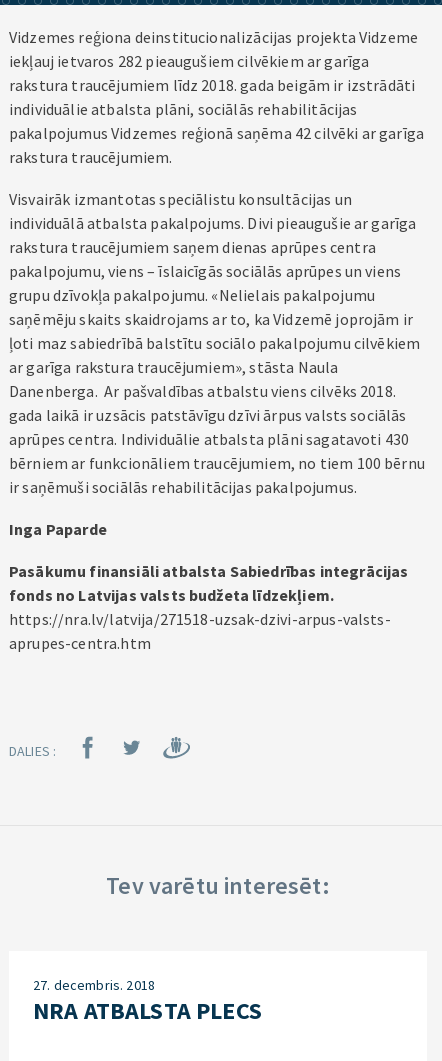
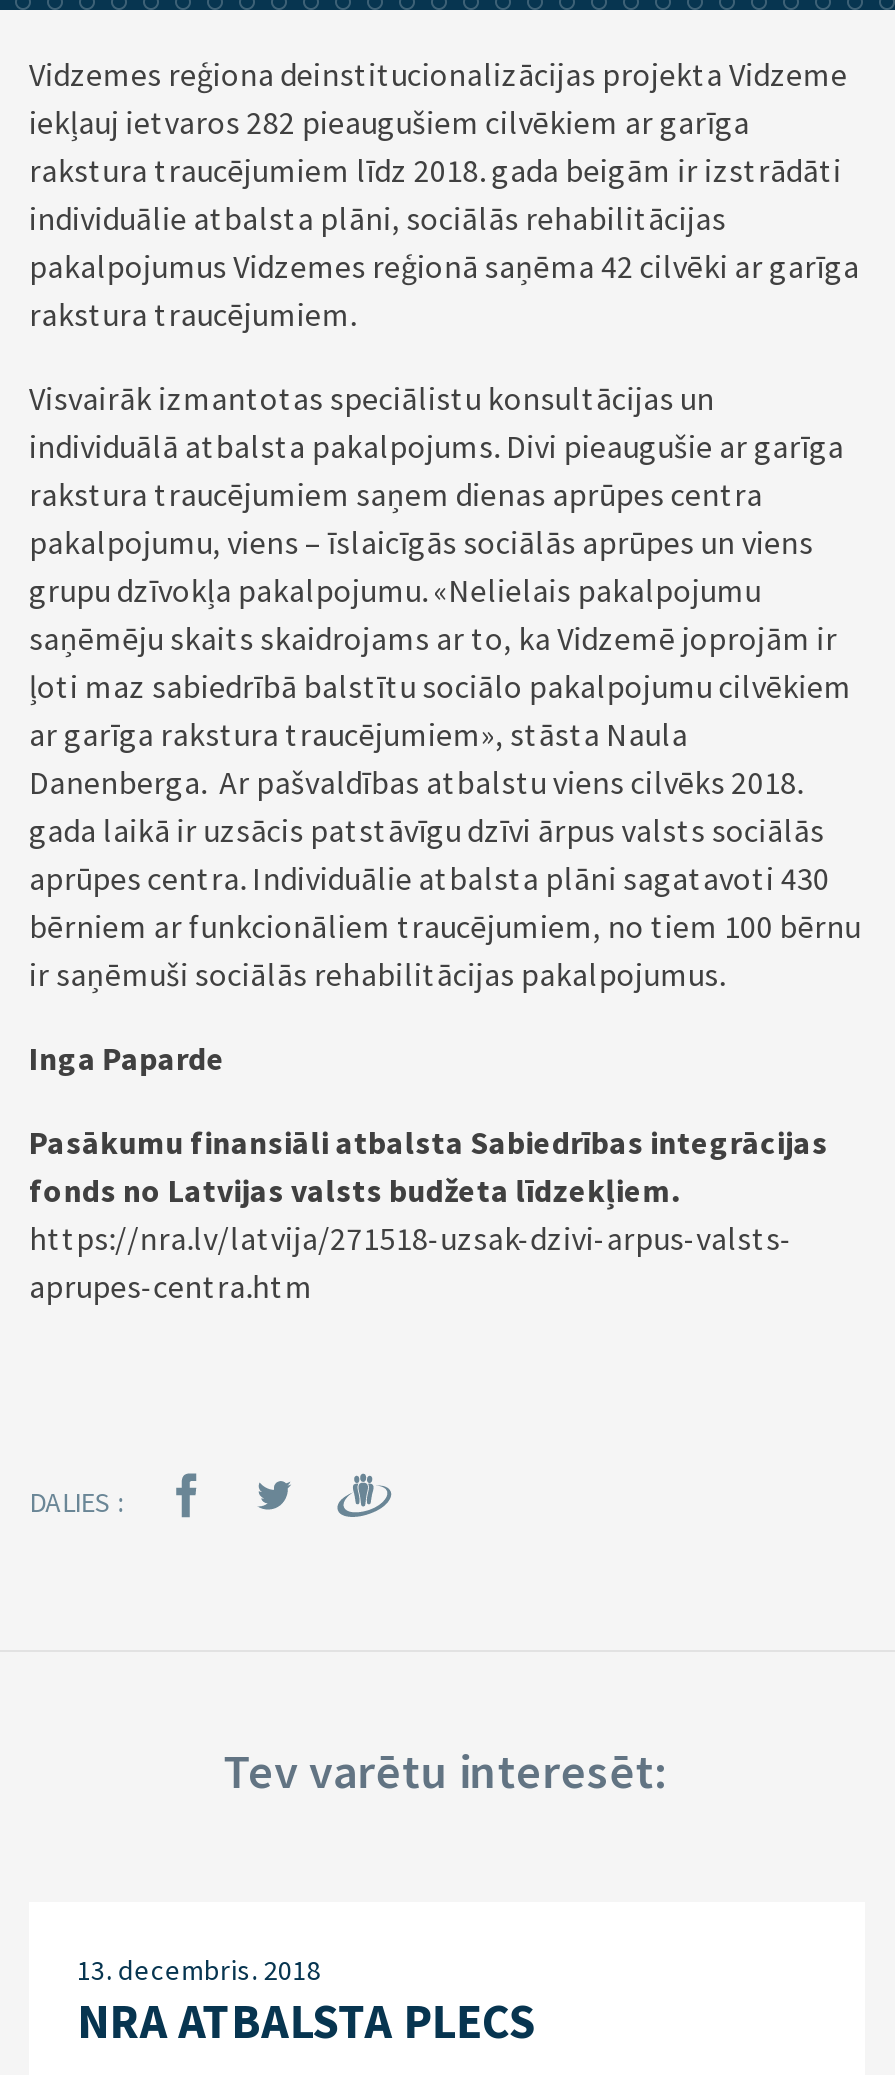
- 27. decembris. 2018
+ 13. decembris. 2018
